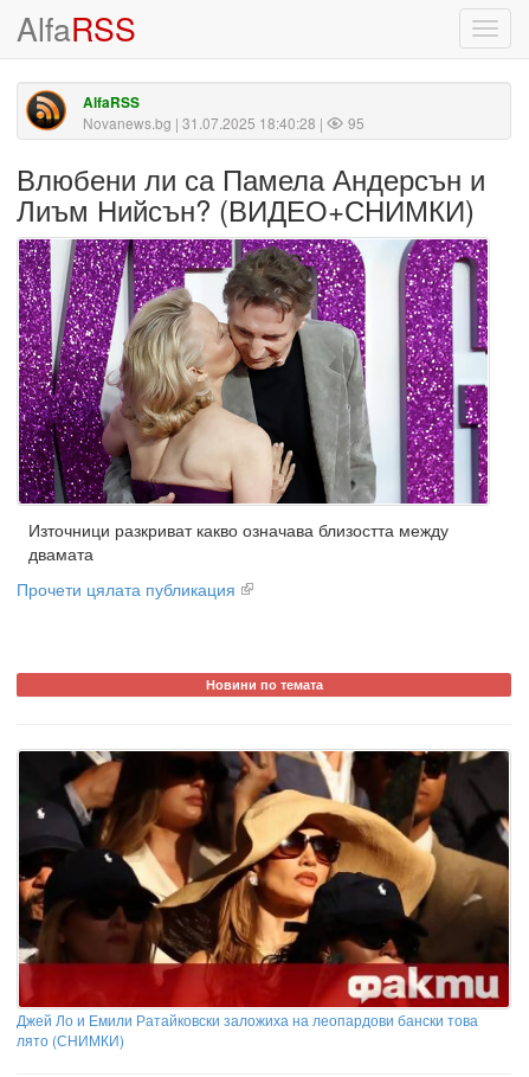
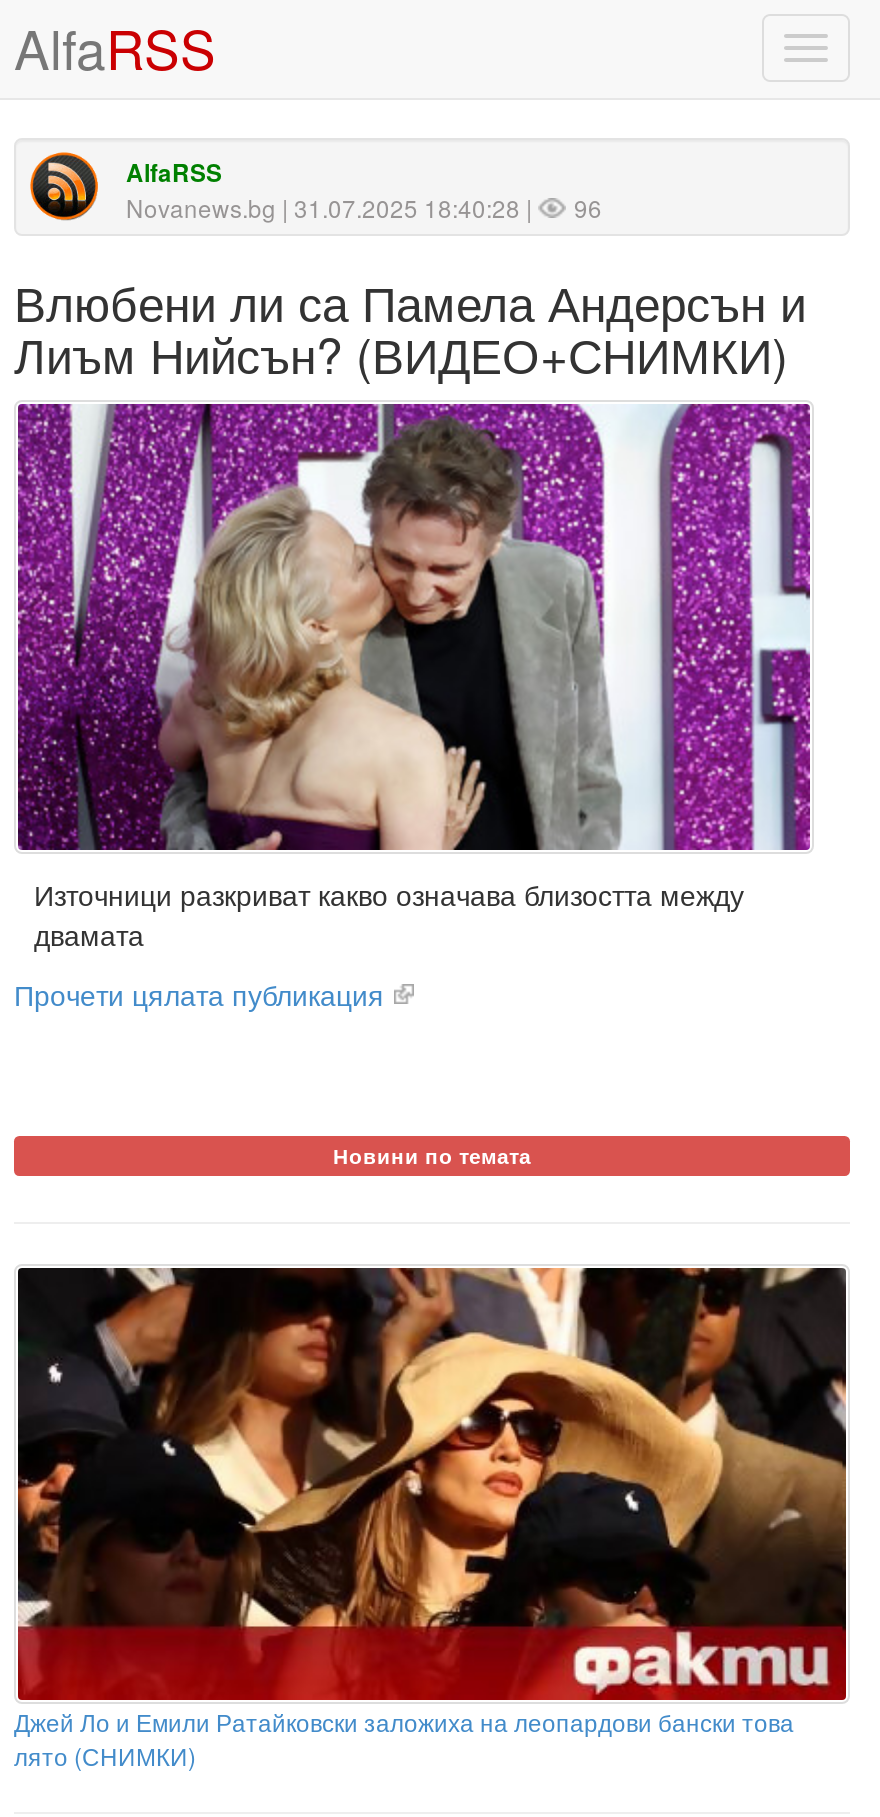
- 95
+ 96
